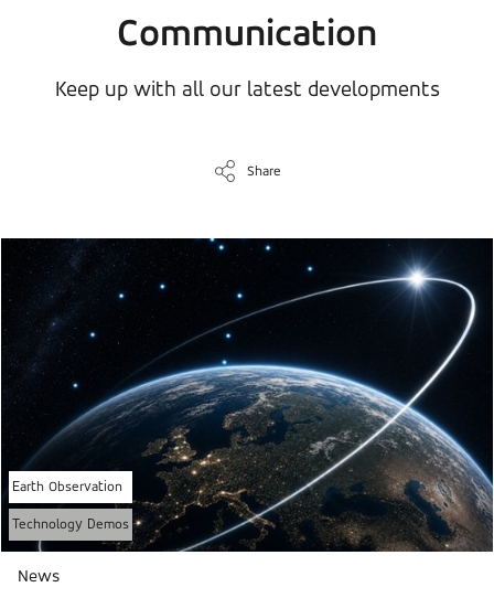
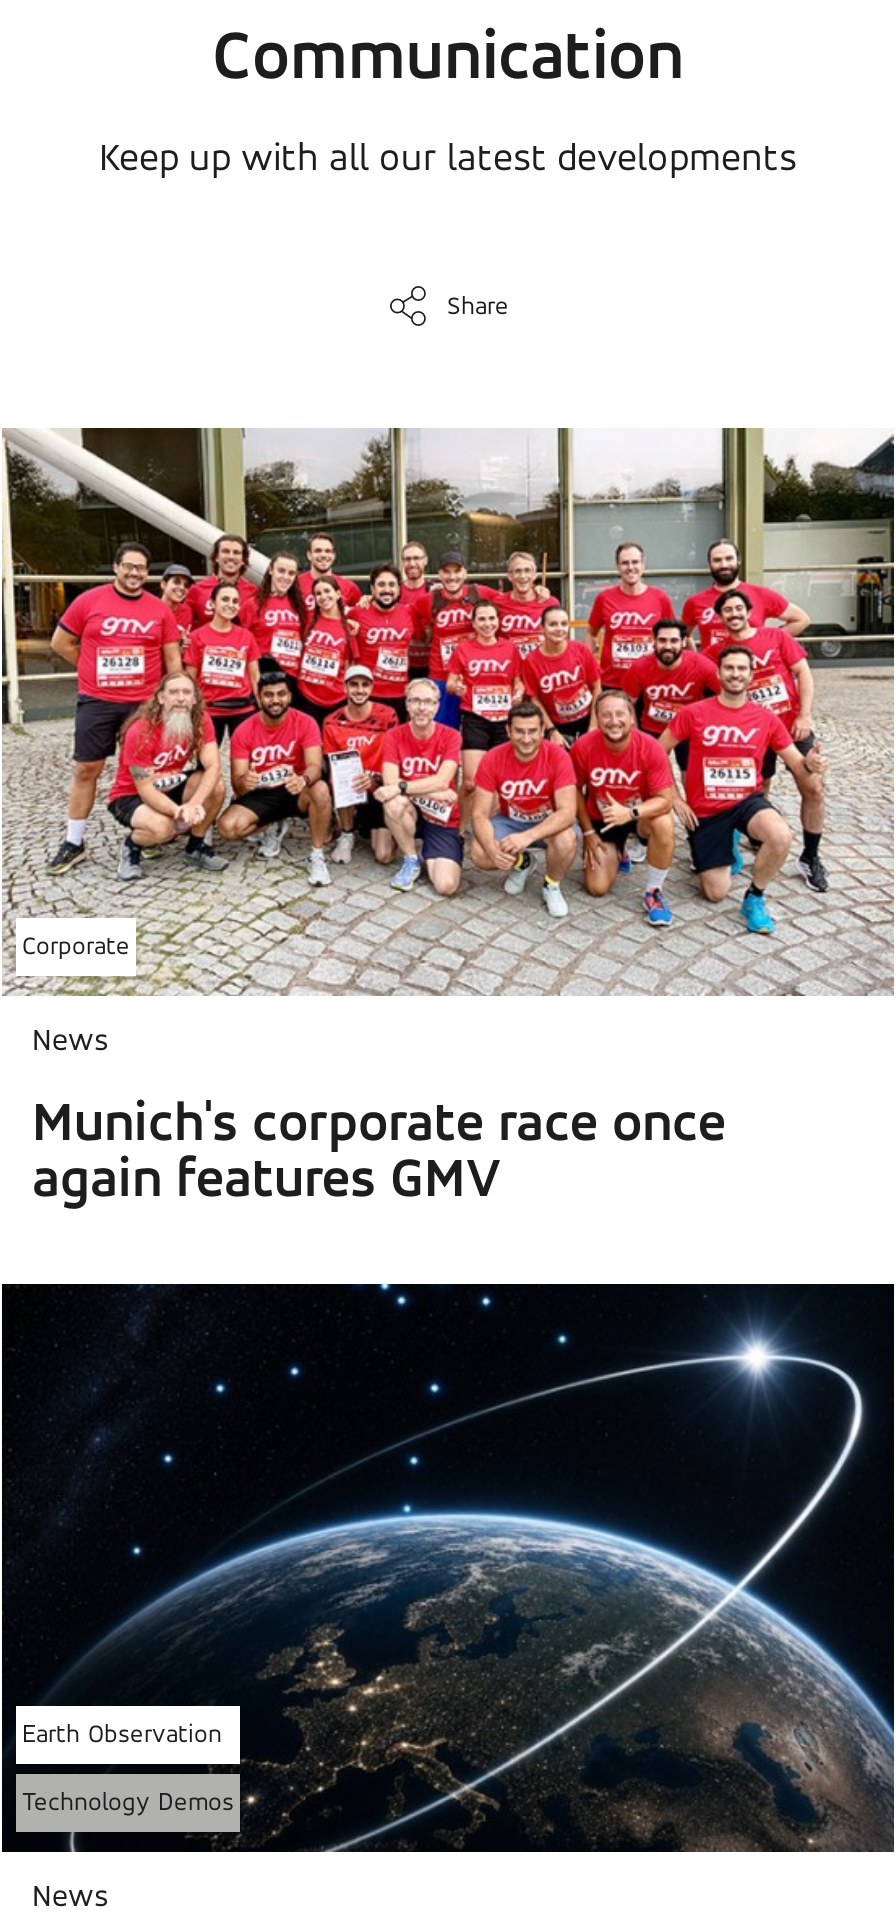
+ [image]
+ Corporate
+ News
+ Munich's corporate race once
+ again features GMV
